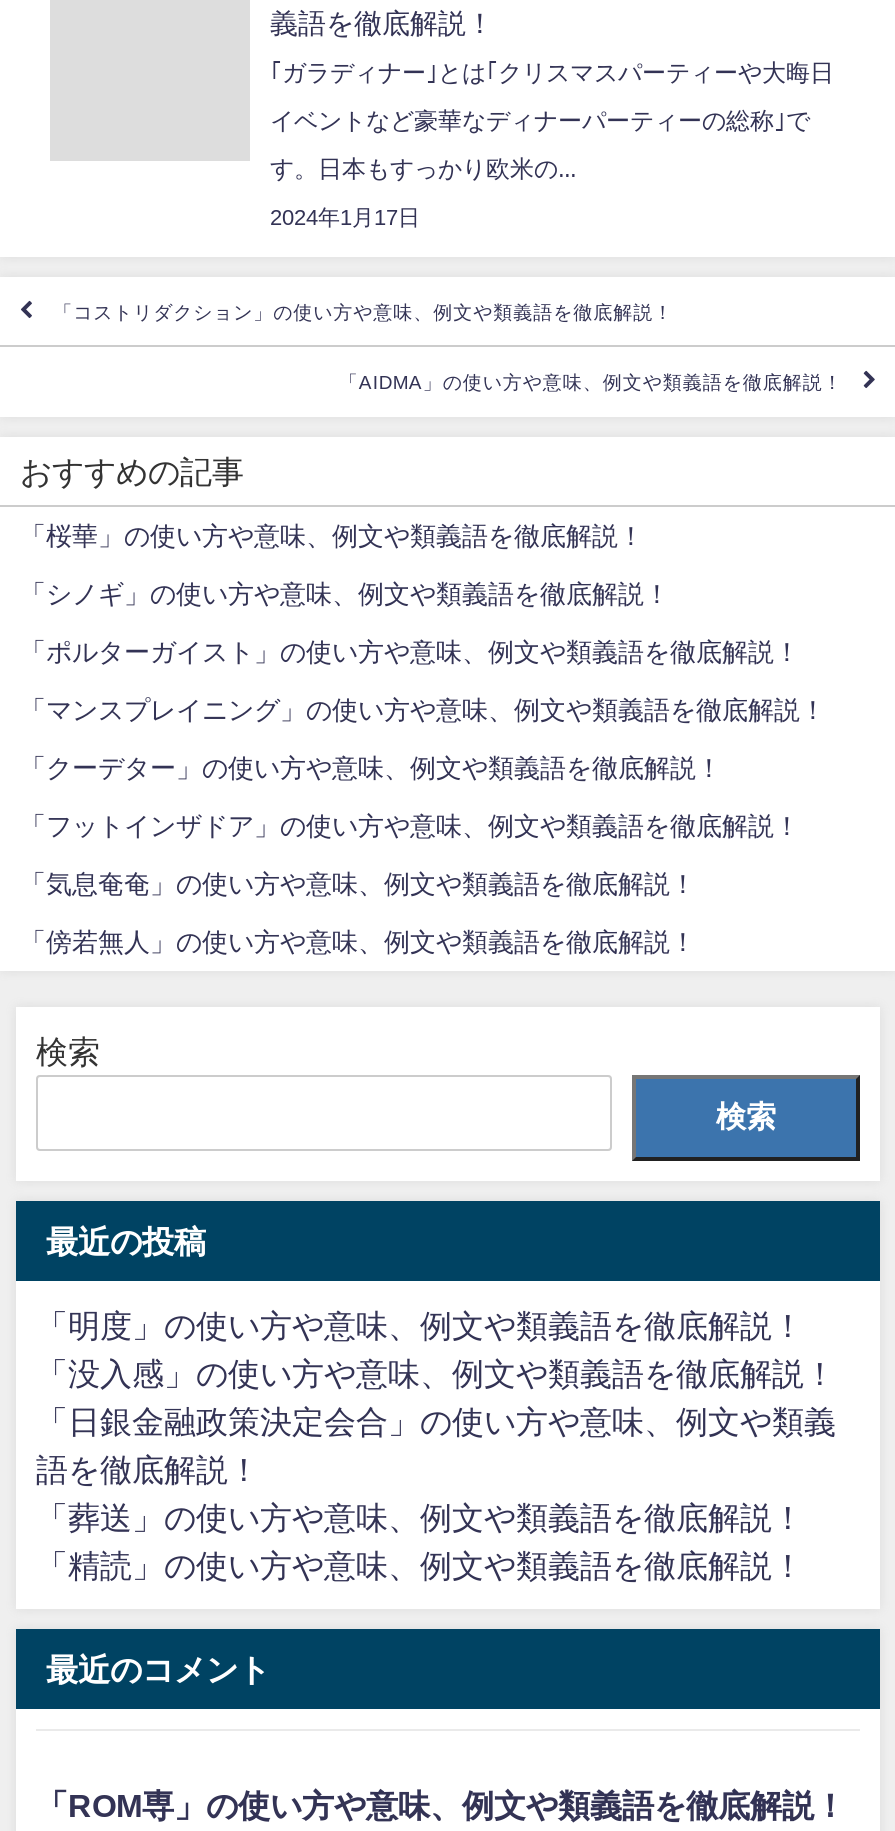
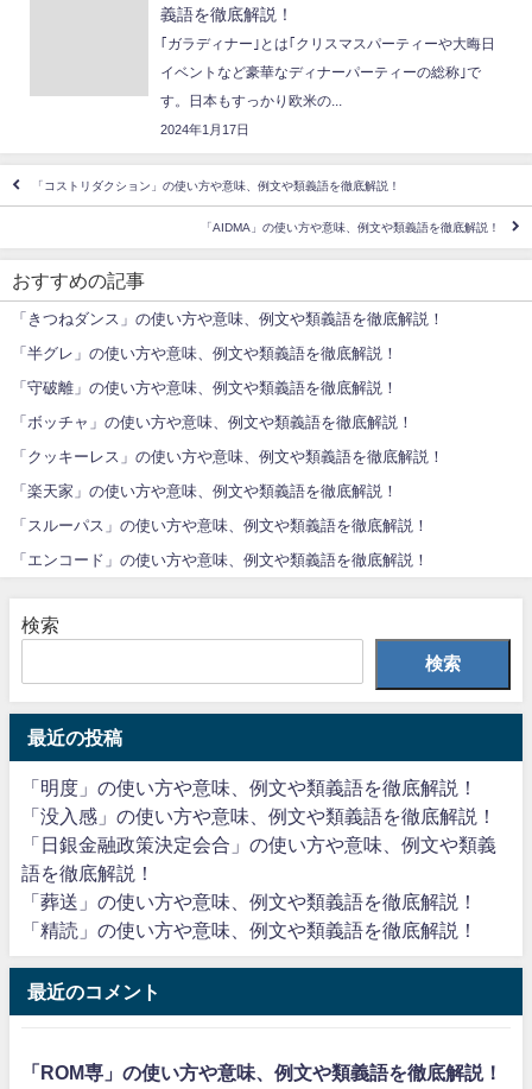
- 「桜華」の使い方や意味、例文や類義語を徹底解説！
+ 「きつねダンス」の使い方や意味、例文や類義語を徹底解説！

- 「シノギ」の使い方や意味、例文や類義語を徹底解説！
+ 「半グレ」の使い方や意味、例文や類義語を徹底解説！

- 「ポルターガイスト」の使い方や意味、例文や類義語を徹底解説！
+ 「守破離」の使い方や意味、例文や類義語を徹底解説！

- 「マンスプレイニング」の使い方や意味、例文や類義語を徹底解説！
+ 「ボッチャ」の使い方や意味、例文や類義語を徹底解説！

- 「クーデター」の使い方や意味、例文や類義語を徹底解説！
+ 「クッキーレス」の使い方や意味、例文や類義語を徹底解説！

- 「フットインザドア」の使い方や意味、例文や類義語を徹底解説！
+ 「楽天家」の使い方や意味、例文や類義語を徹底解説！

- 「気息奄奄」の使い方や意味、例文や類義語を徹底解説！
+ 「スルーパス」の使い方や意味、例文や類義語を徹底解説！

- 「傍若無人」の使い方や意味、例文や類義語を徹底解説！
+ 「エンコード」の使い方や意味、例文や類義語を徹底解説！
